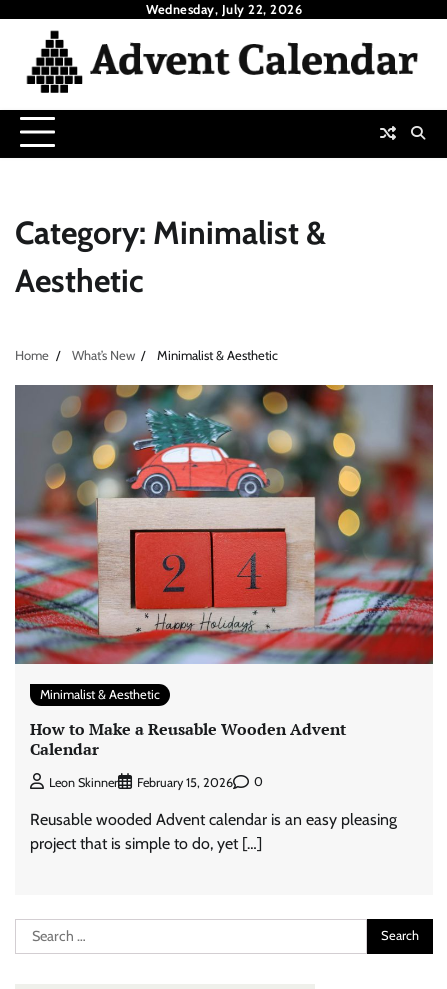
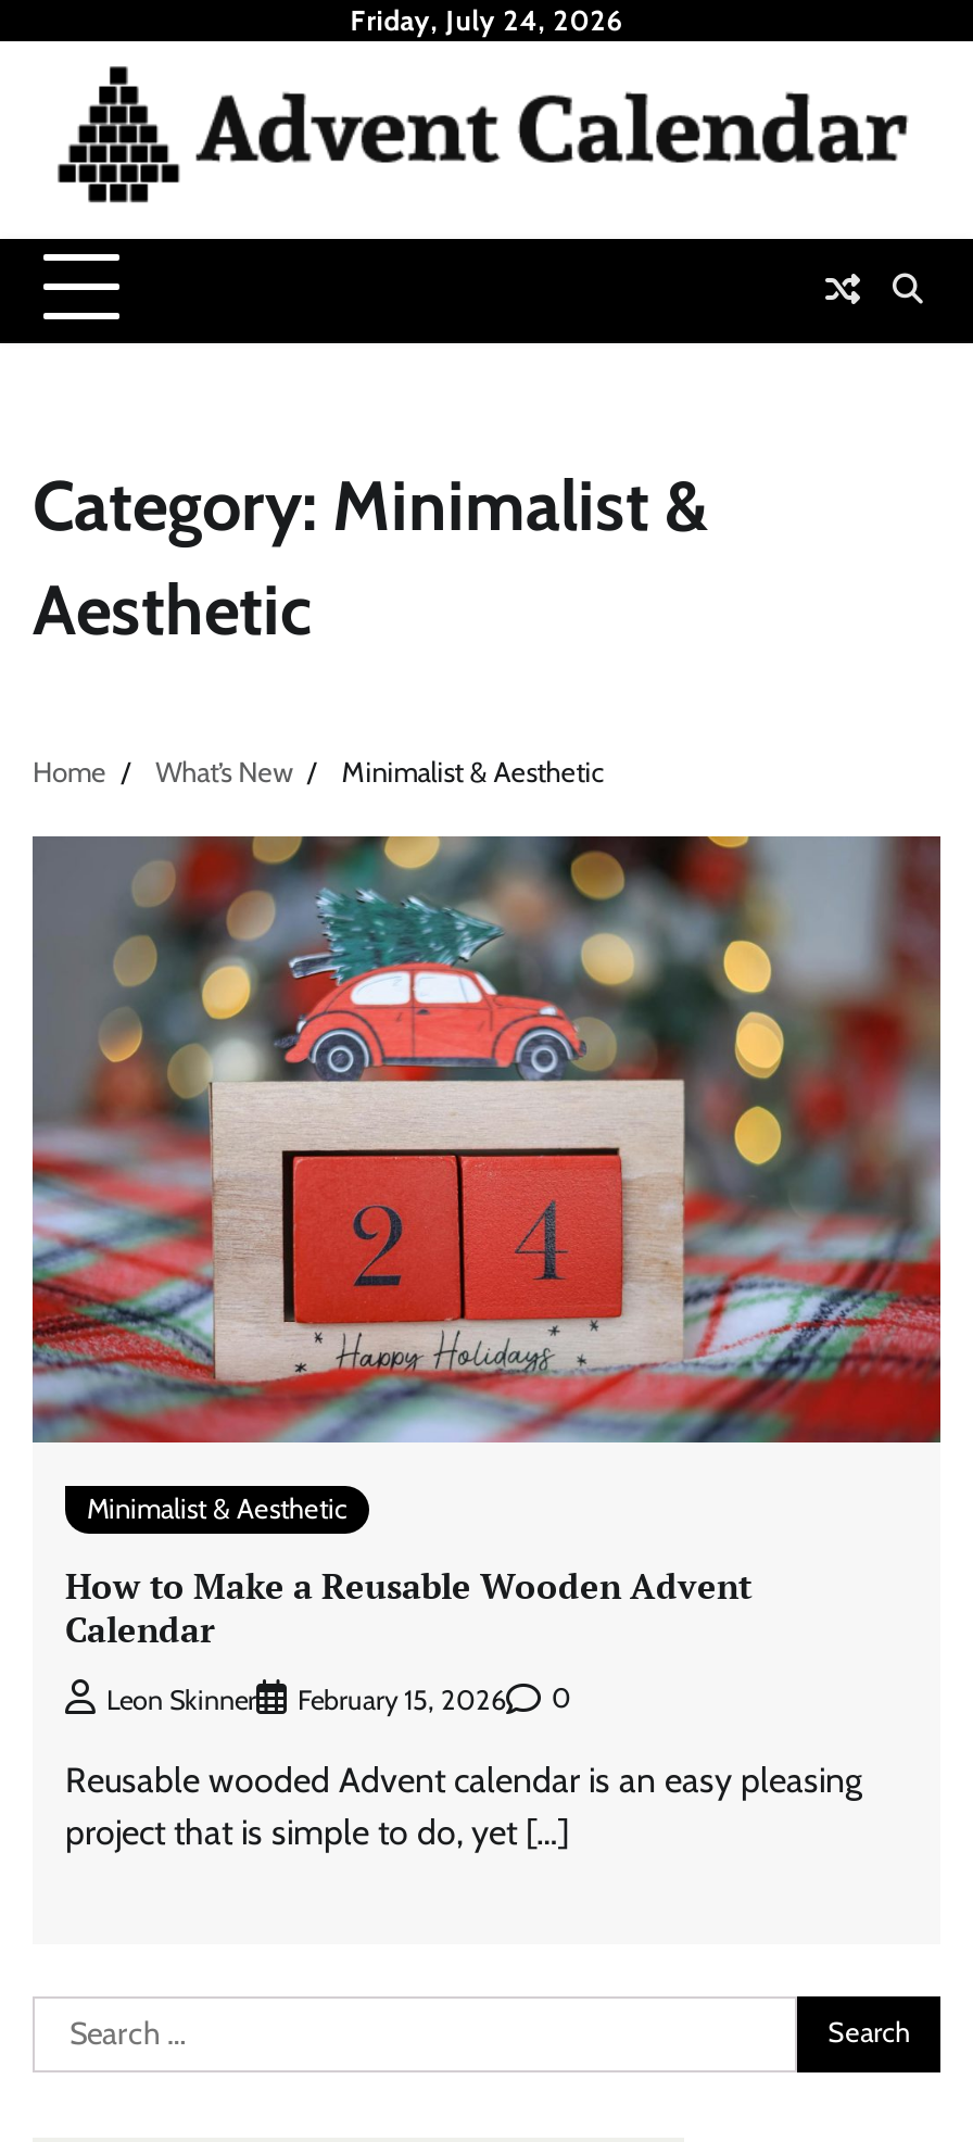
- Wednesday, July 22, 2026
+ Friday, July 24, 2026
